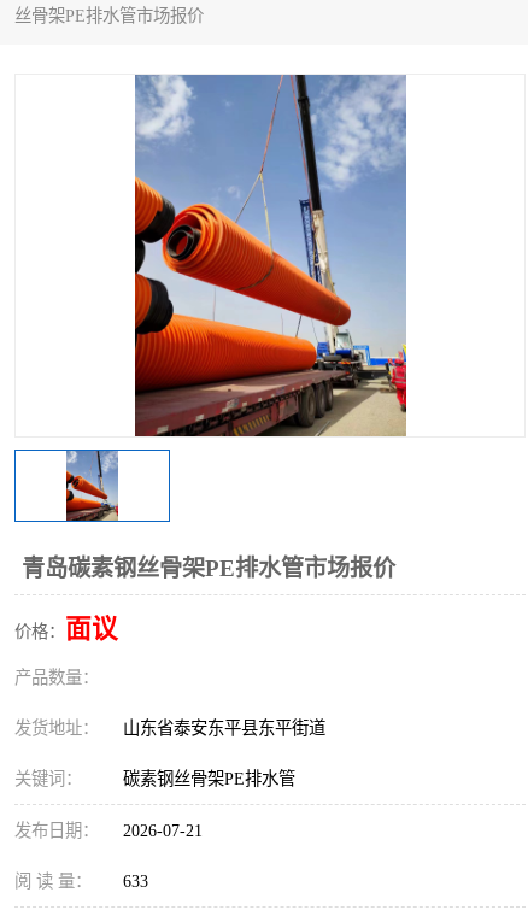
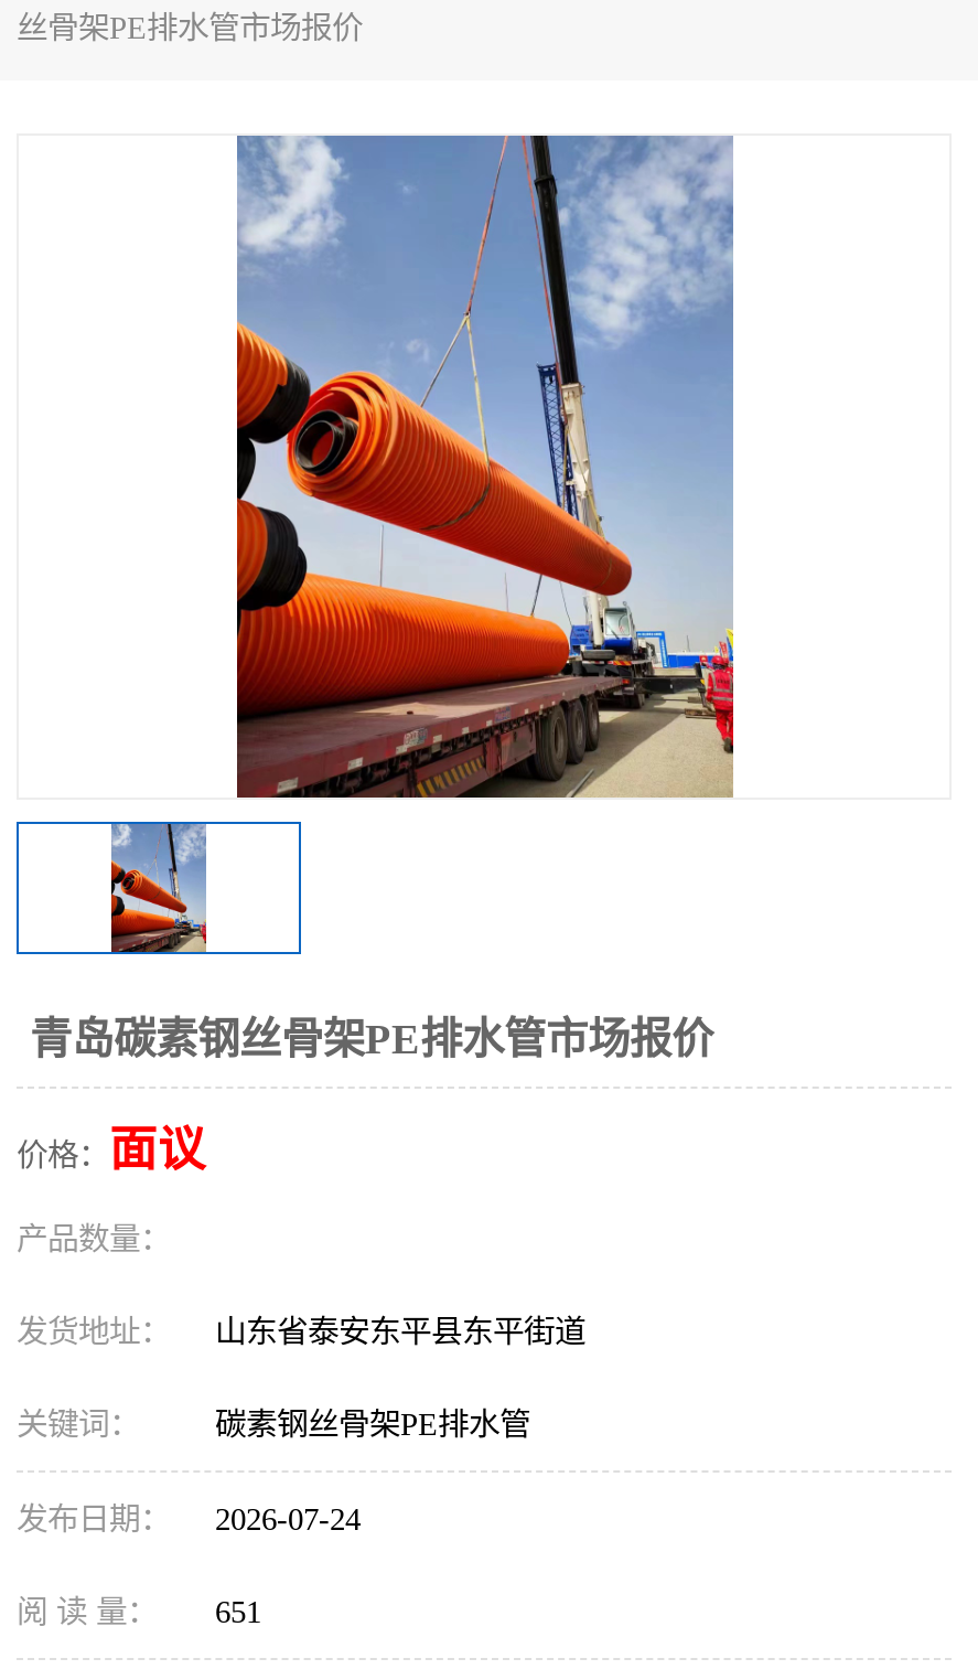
- 发布日期： 2026-07-21
+ 发布日期： 2026-07-24

- 阅 读 量： 633
+ 阅 读 量： 651
